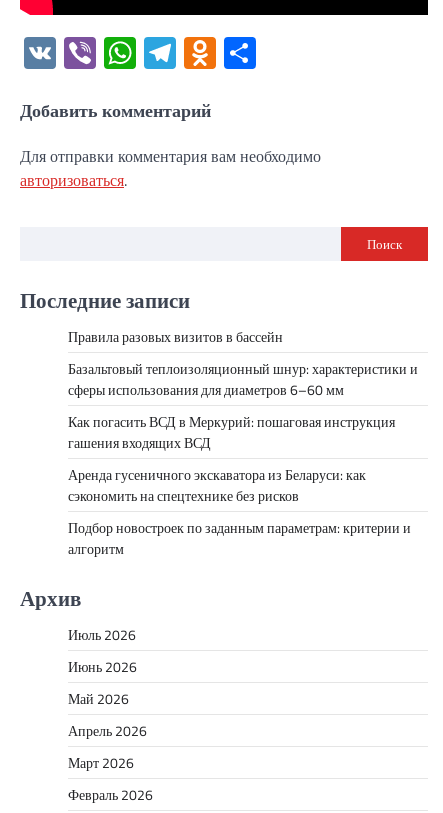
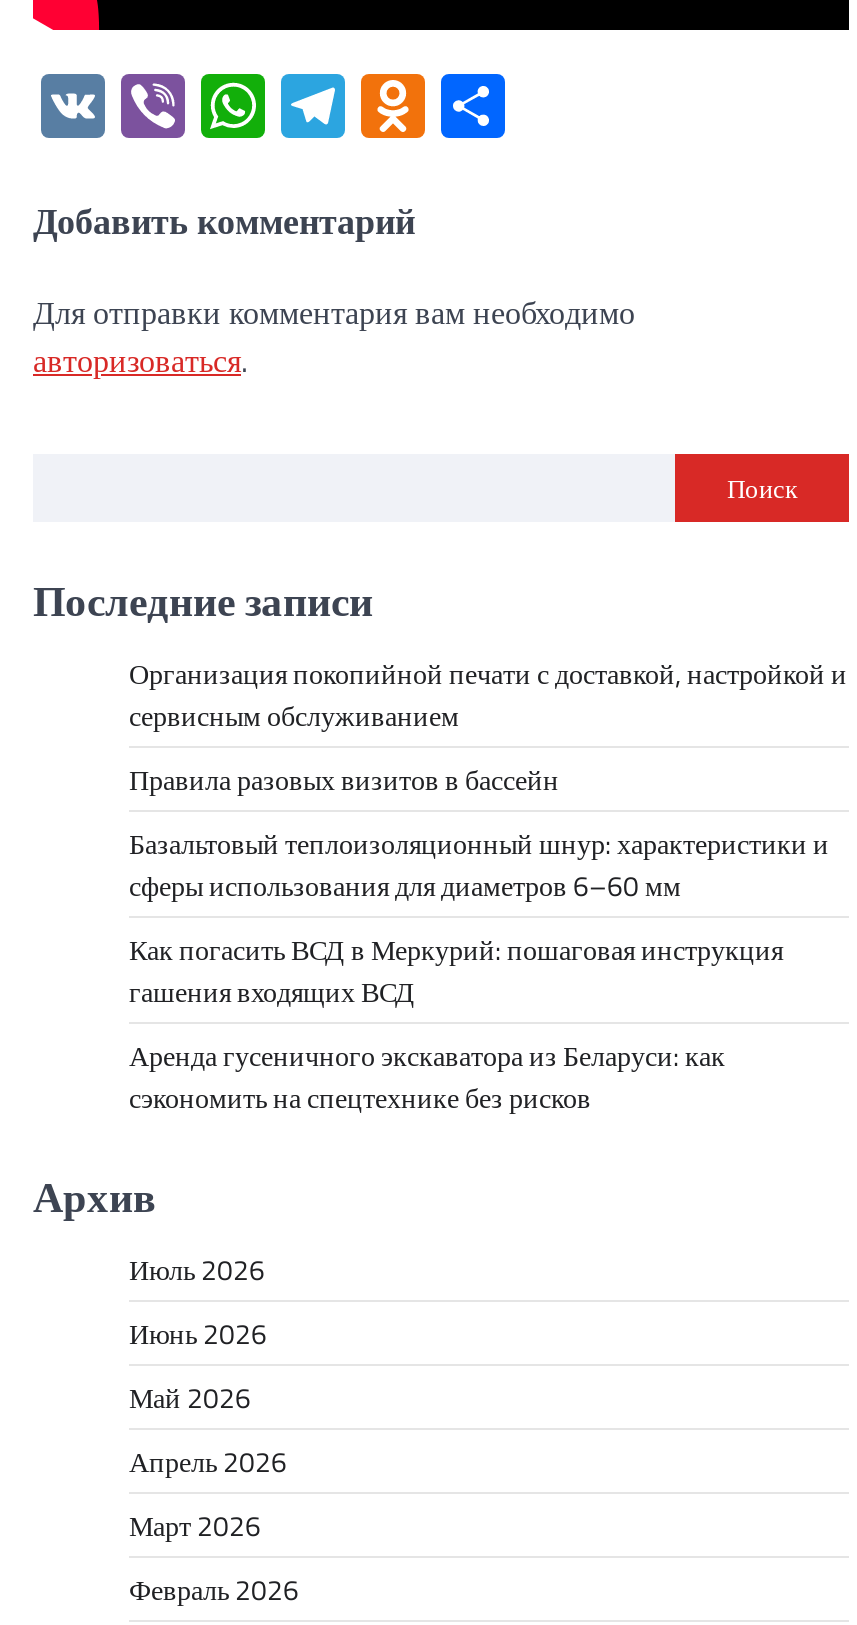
+ Организация покопийной печати с доставкой, настройкой и
+ сервисным обслуживанием

moved down: Правила разовых визитов в бассейн | Базальтовый теплоизоляционный шнур: характеристики и | сферы использования для диаметров 6–60 мм | Как погасить ВСД в Меркурий: пошаговая инструкция | гашения входящих ВСД | Аренда гусеничного экскаватора из Беларуси: как | сэкономить на спецтехнике без рисков

- Подбор новостроек по заданным параметрам: критерии и
- алгоритм
